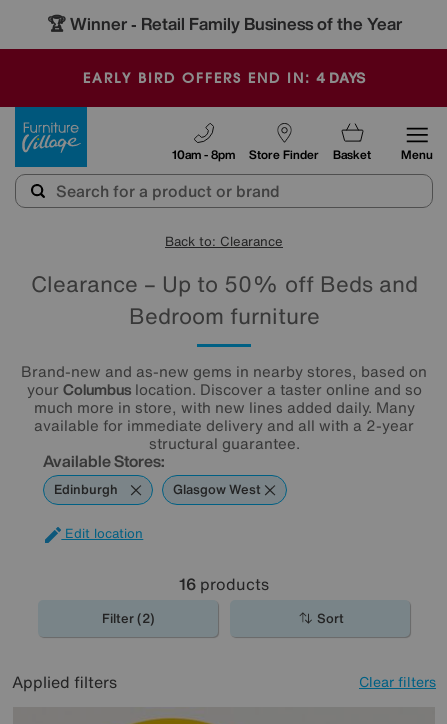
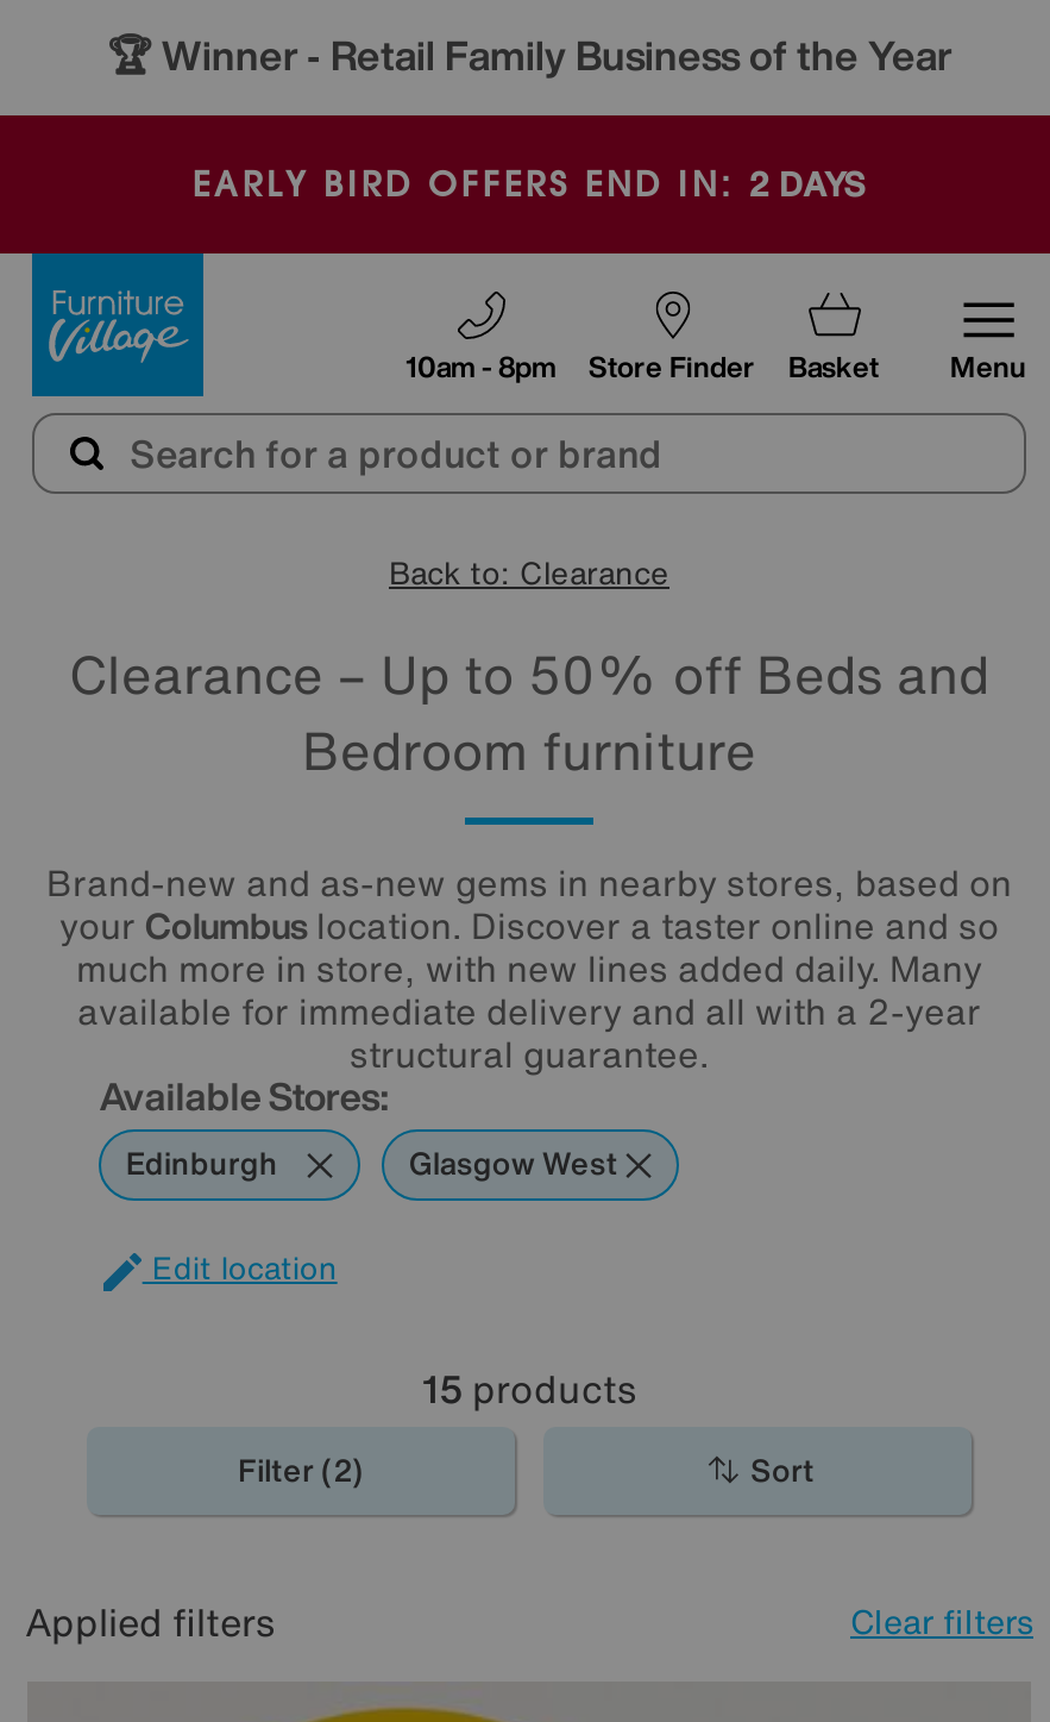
- EARLY BIRD OFFERS END IN: 4 DAYS
+ EARLY BIRD OFFERS END IN: 2 DAYS

- 16 products
+ 15 products
